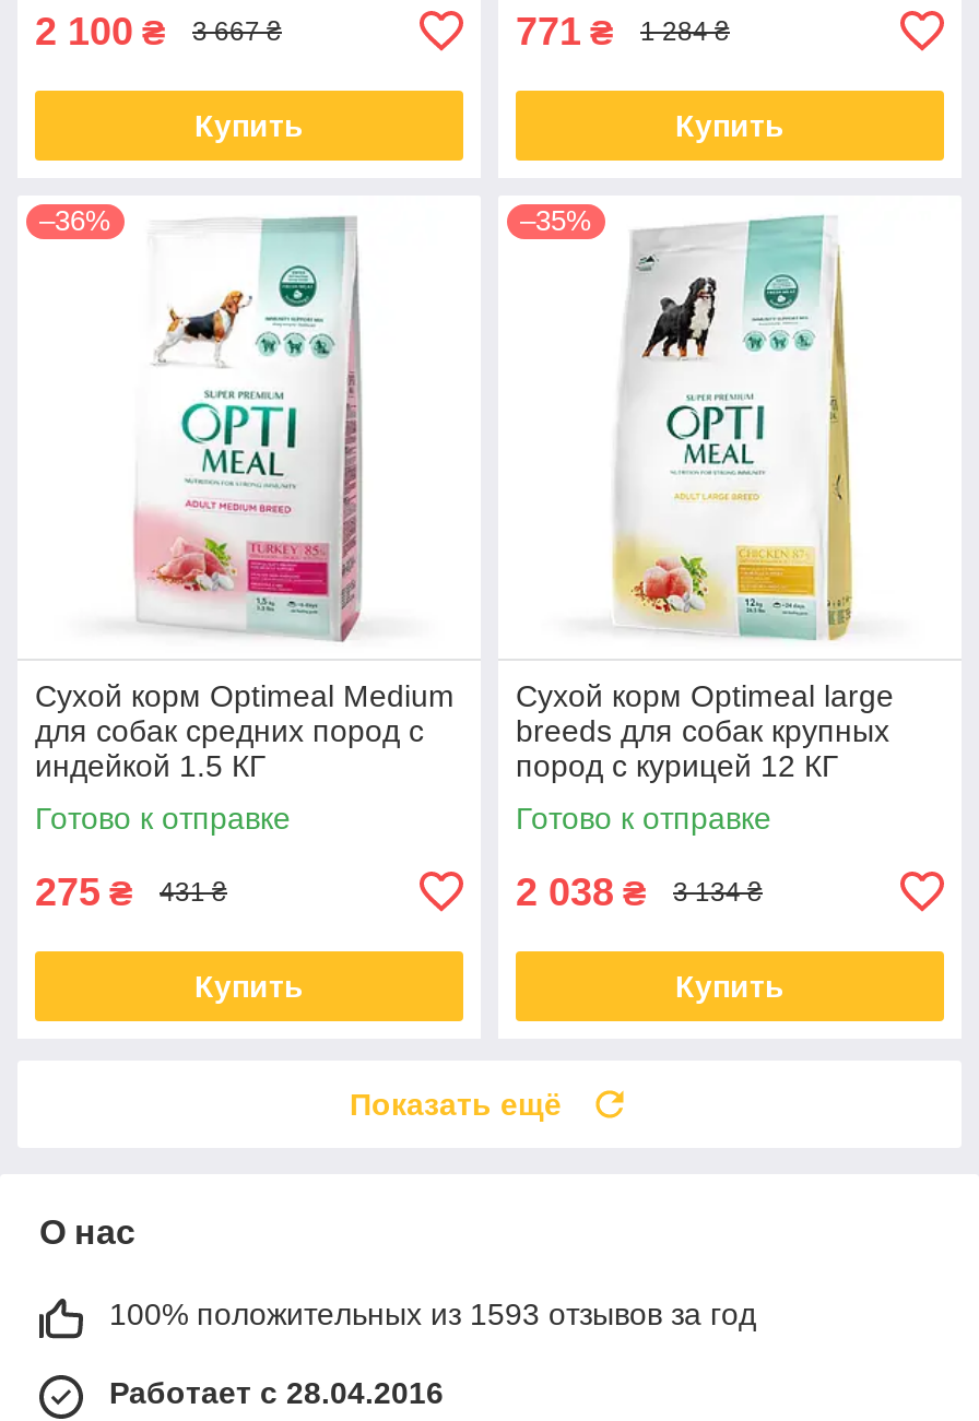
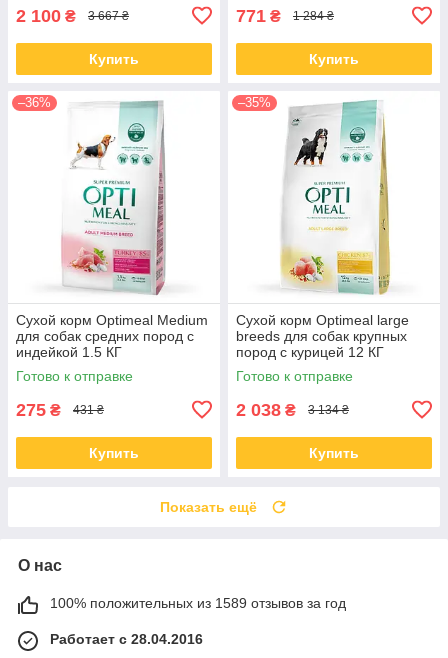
- 100% положительных из 1593 отзывов за год
+ 100% положительных из 1589 отзывов за год
